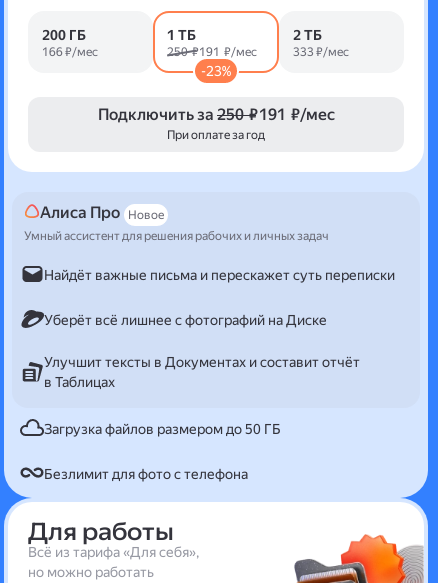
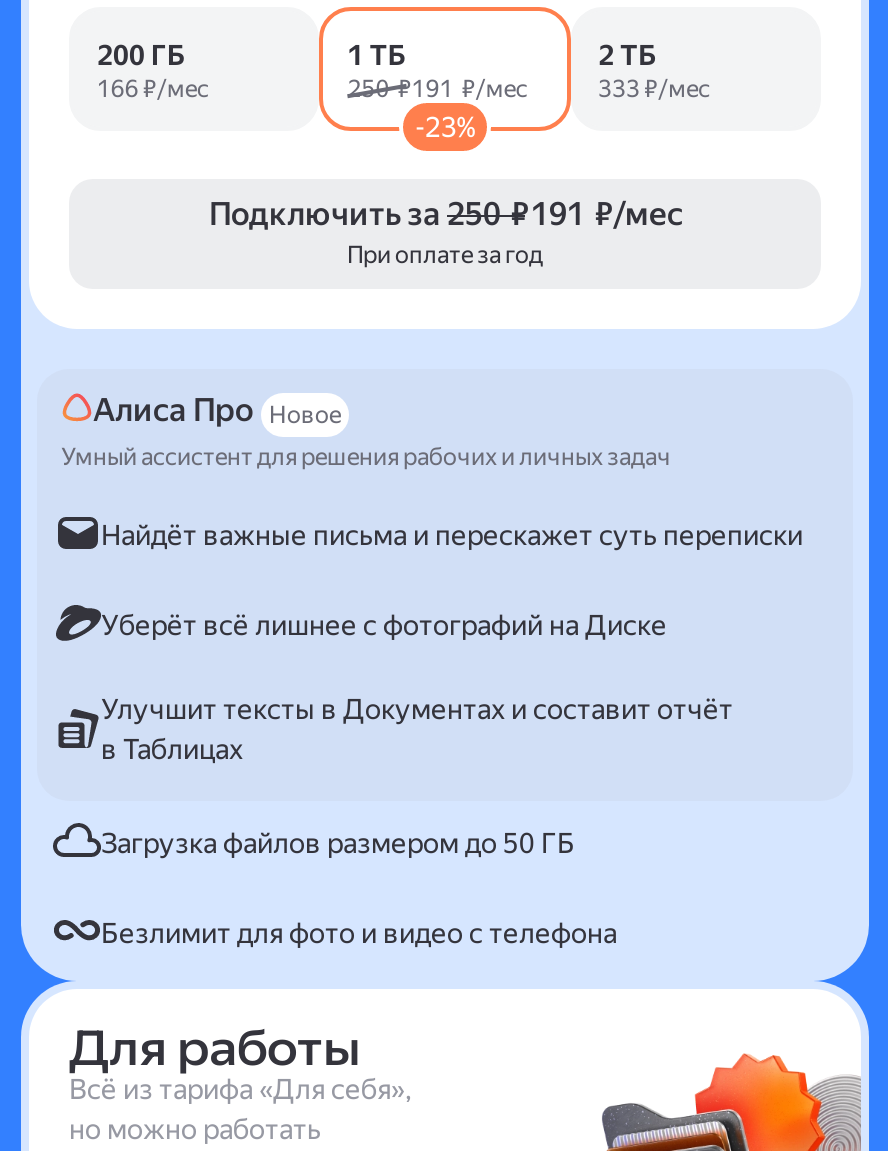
- Безлимит для фото с телефона
+ Безлимит для фото и видео с телефона
